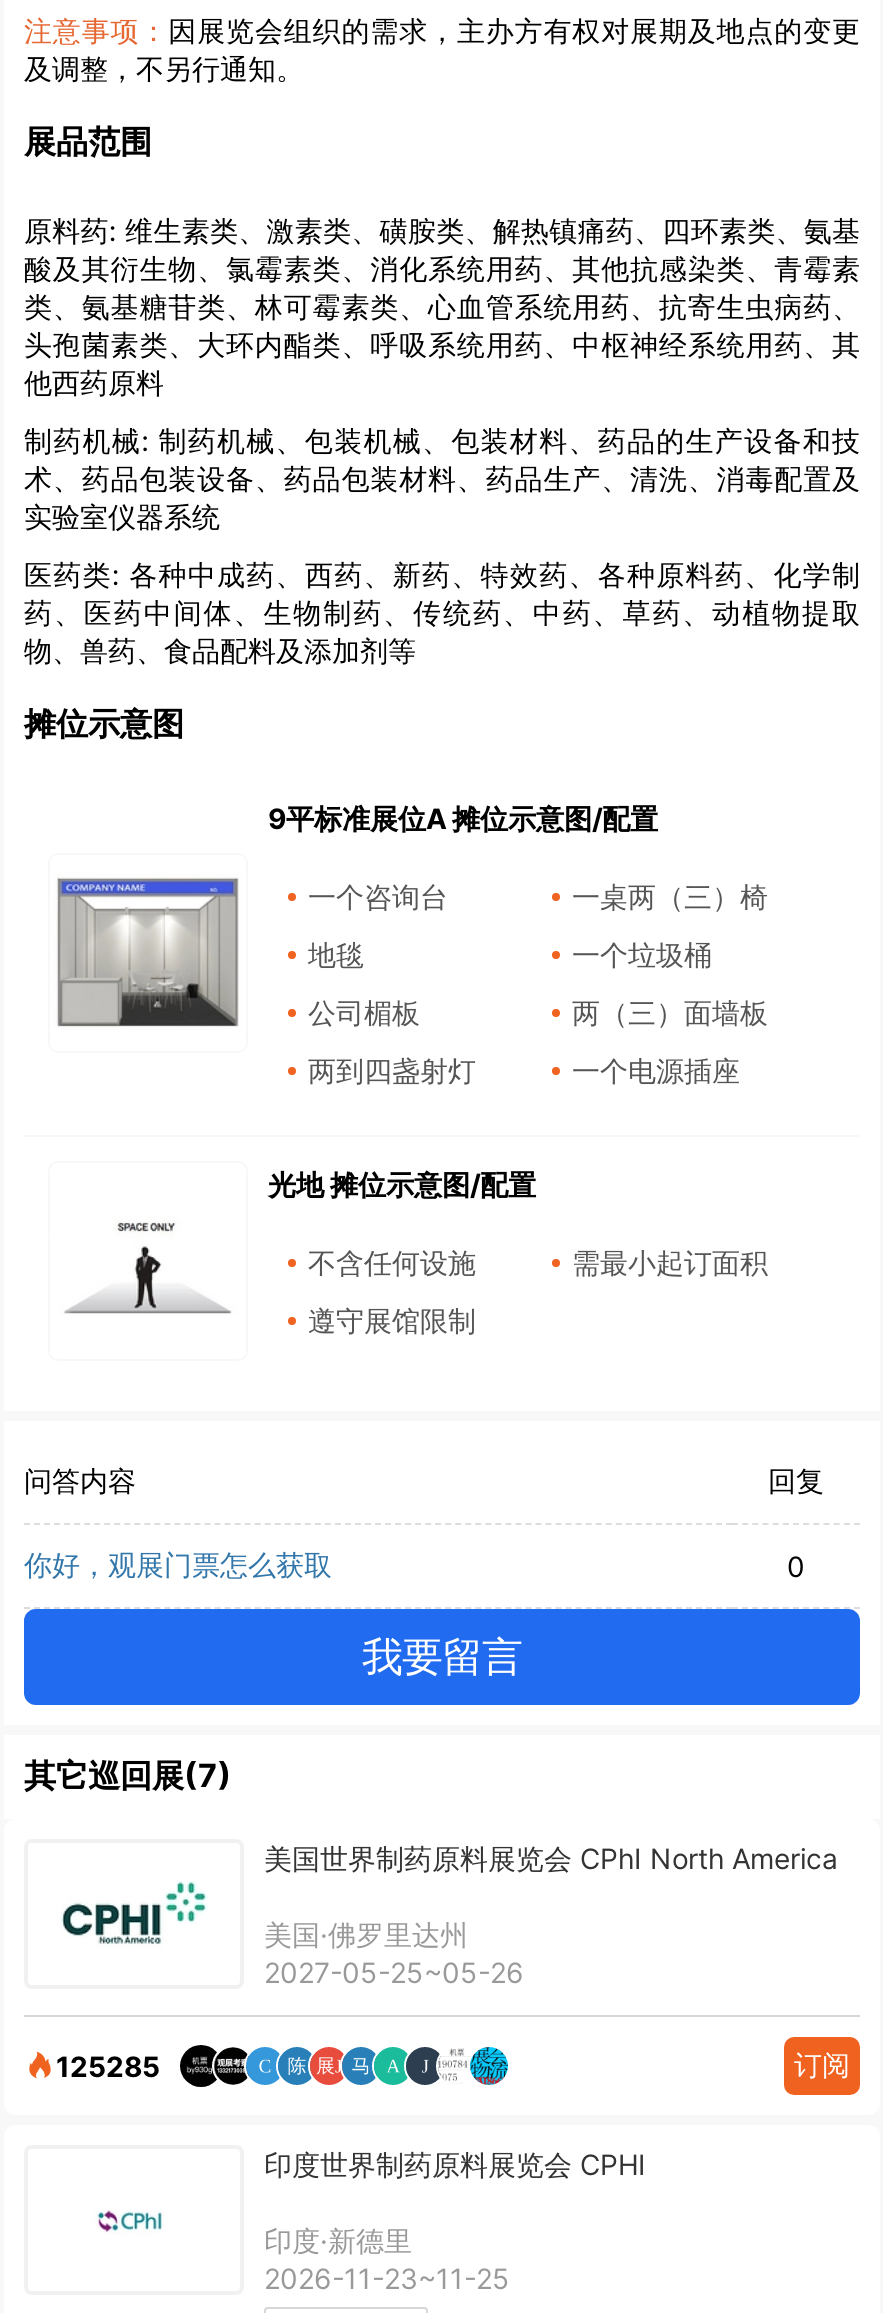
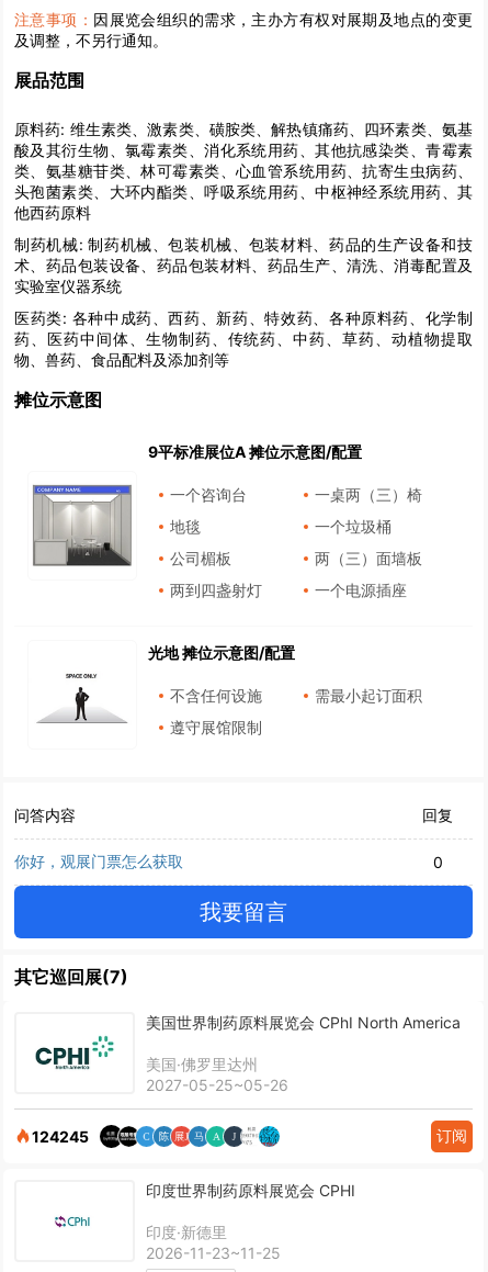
- 125285
+ 124245
